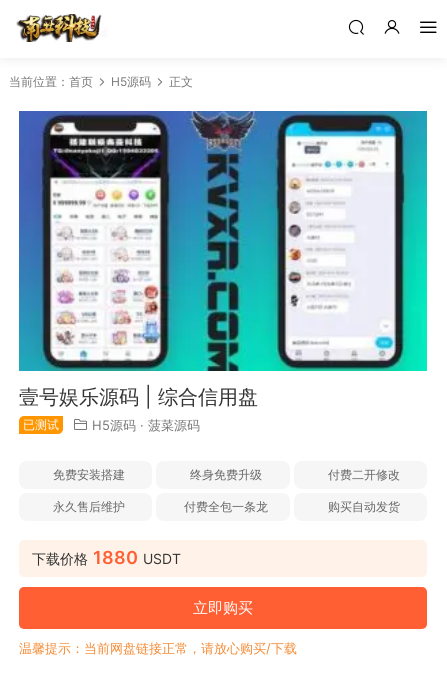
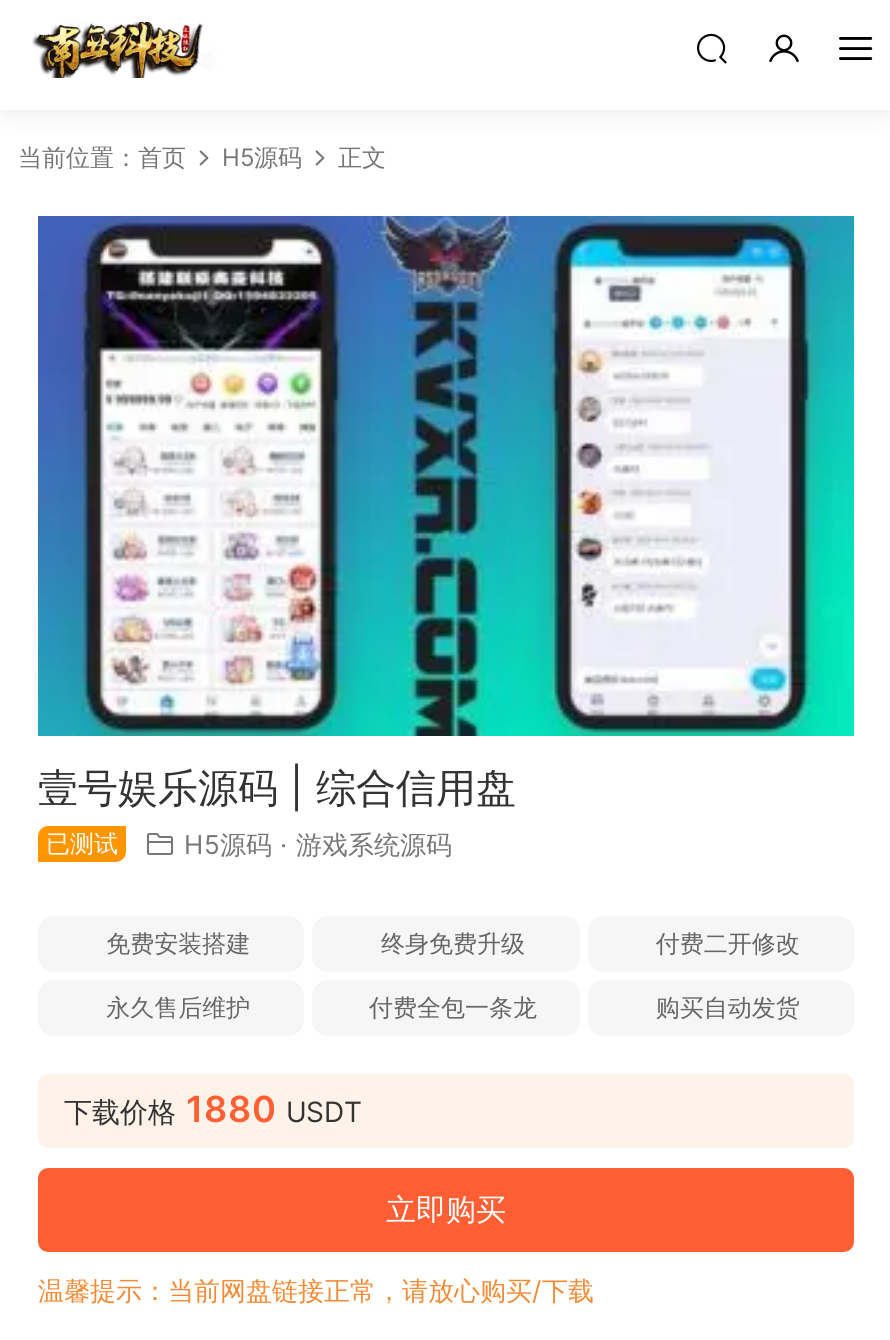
- H5源码·菠菜源码
+ H5源码·游戏系统源码
